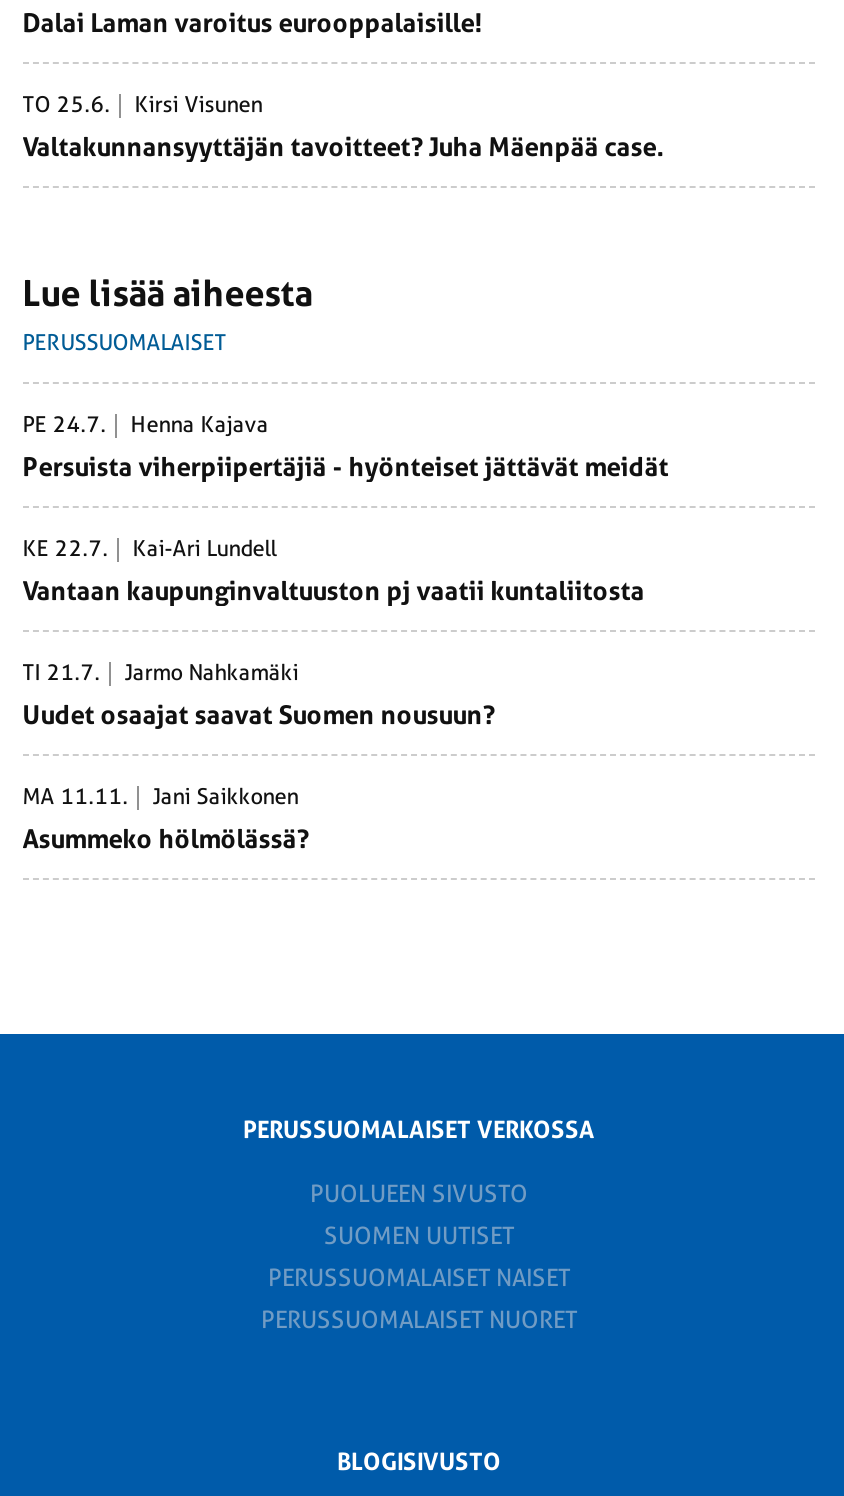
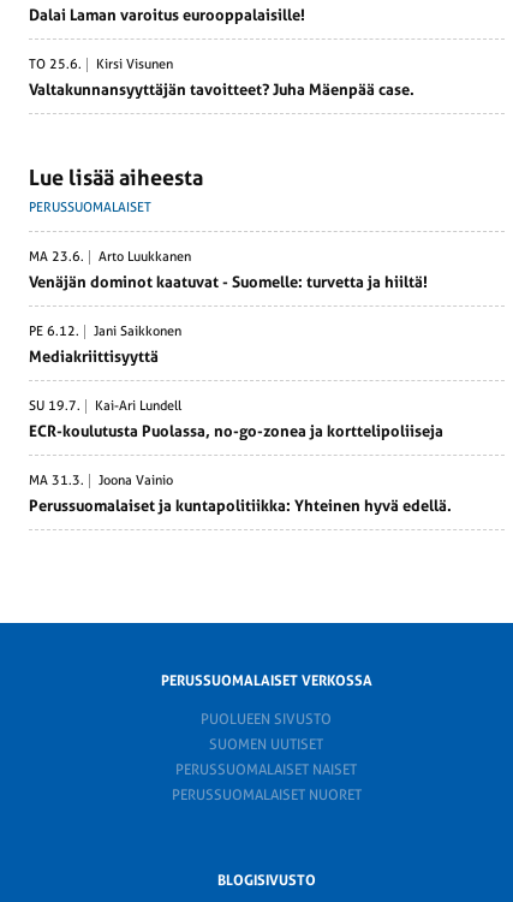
- PE 24.7.
- Henna Kajava
- Persuista viherpiipertäjiä - hyönteiset jättävät meidät
- KE 22.7.
- Vantaan kaupunginvaltuuston pj vaatii kuntaliitosta
- TI 21.7.
- Jarmo Nahkamäki
- Uudet osaajat saavat Suomen nousuun?
- MA 11.11.
+ MA 23.6.
+ Arto Luukkanen
+ Venäjän dominot kaatuvat - Suomelle: turvetta ja hiiltä!
+ PE 6.12.

moved down: Kai-Ari Lundell

moved up: Jani Saikkonen

- Asummeko hölmölässä?
+ Mediakriittisyyttä
+ SU 19.7.
+ ECR-koulutusta Puolassa, no-go-zonea ja korttelipoliiseja
+ MA 31.3.
+ Joona Vainio
+ Perussuomalaiset ja kuntapolitiikka: Yhteinen hyvä edellä.
